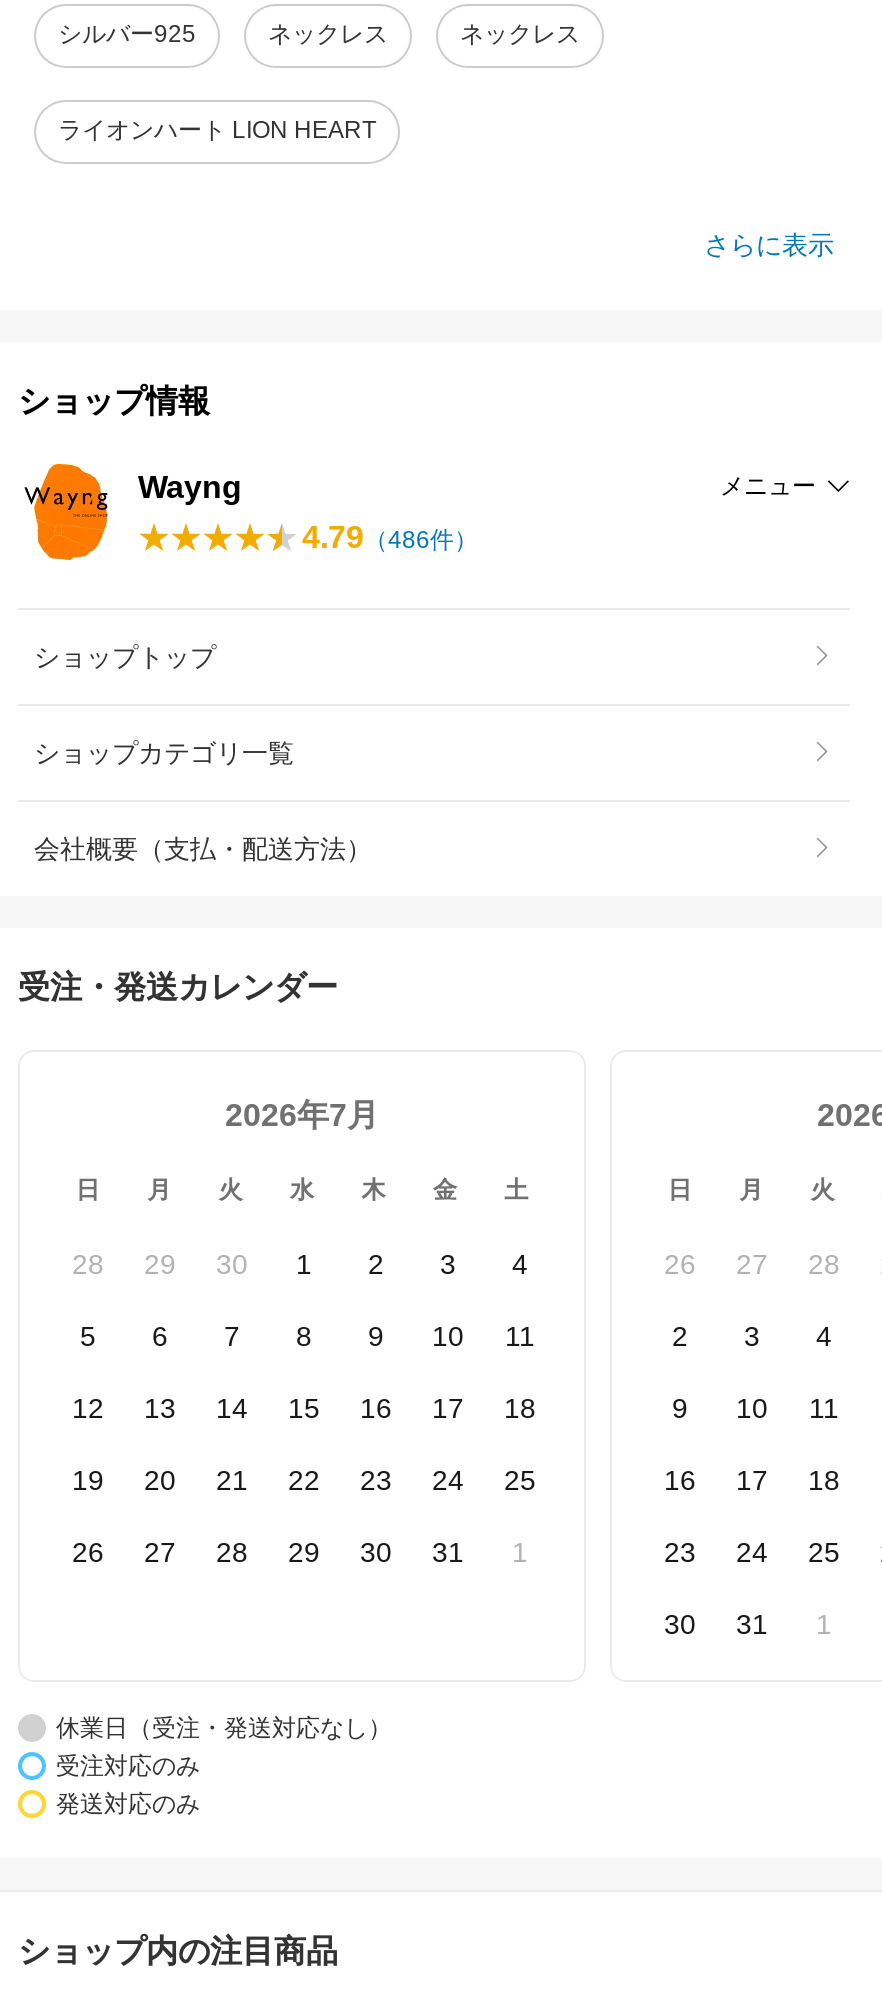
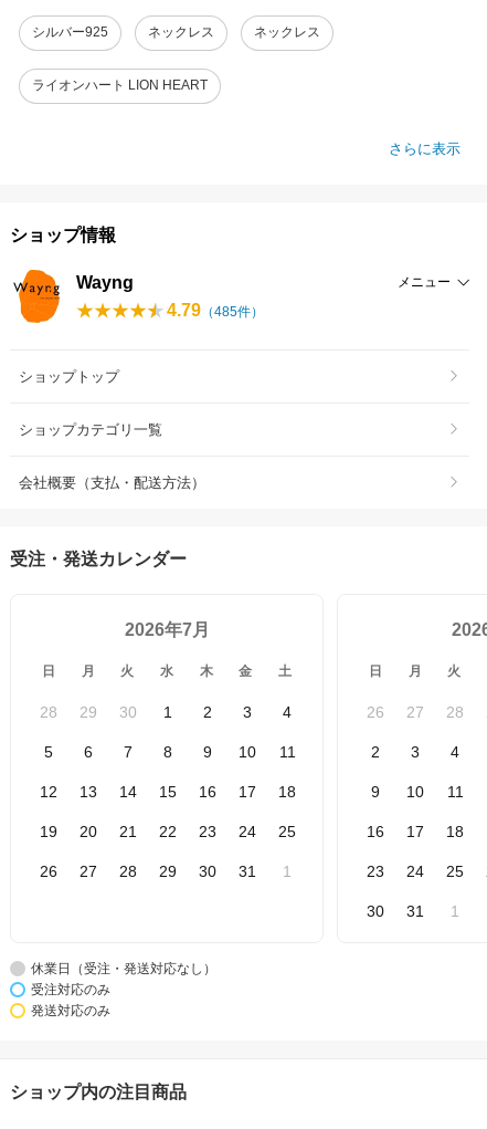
- 4.79（486件）
+ 4.79（485件）
